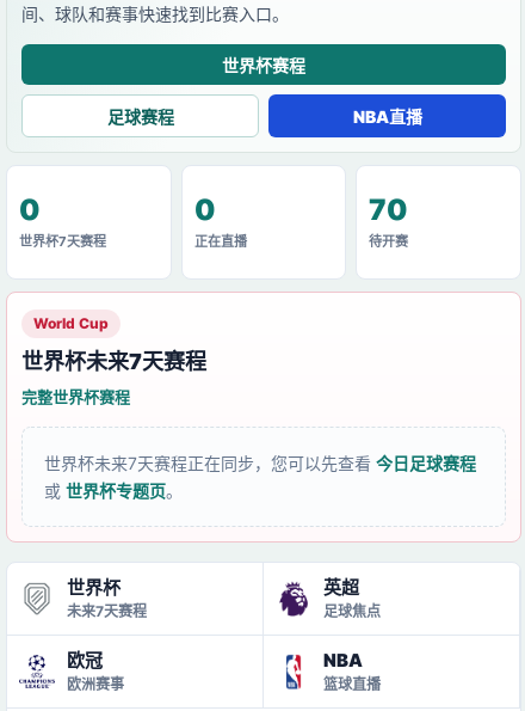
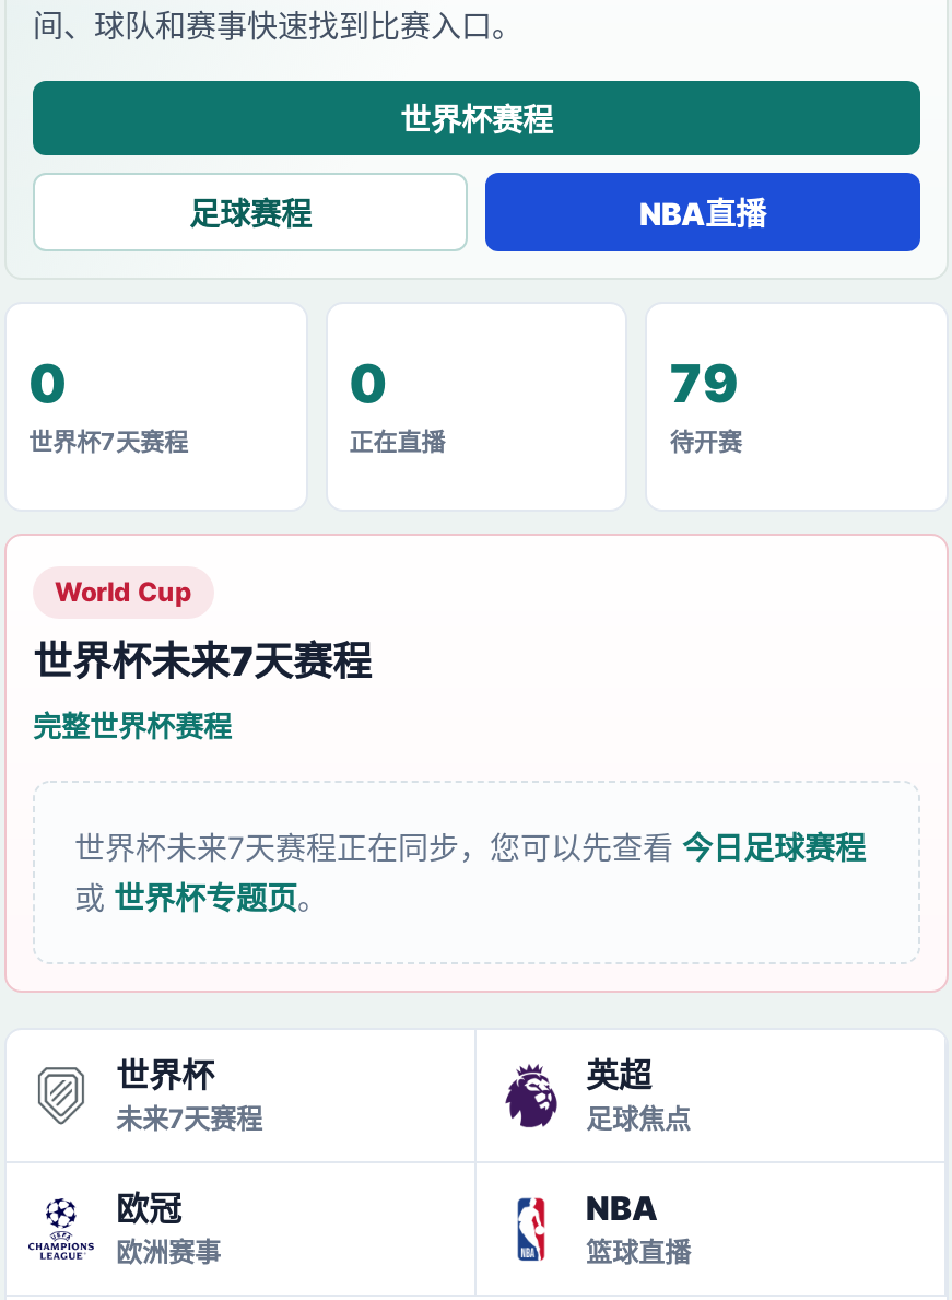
- 70
+ 79
